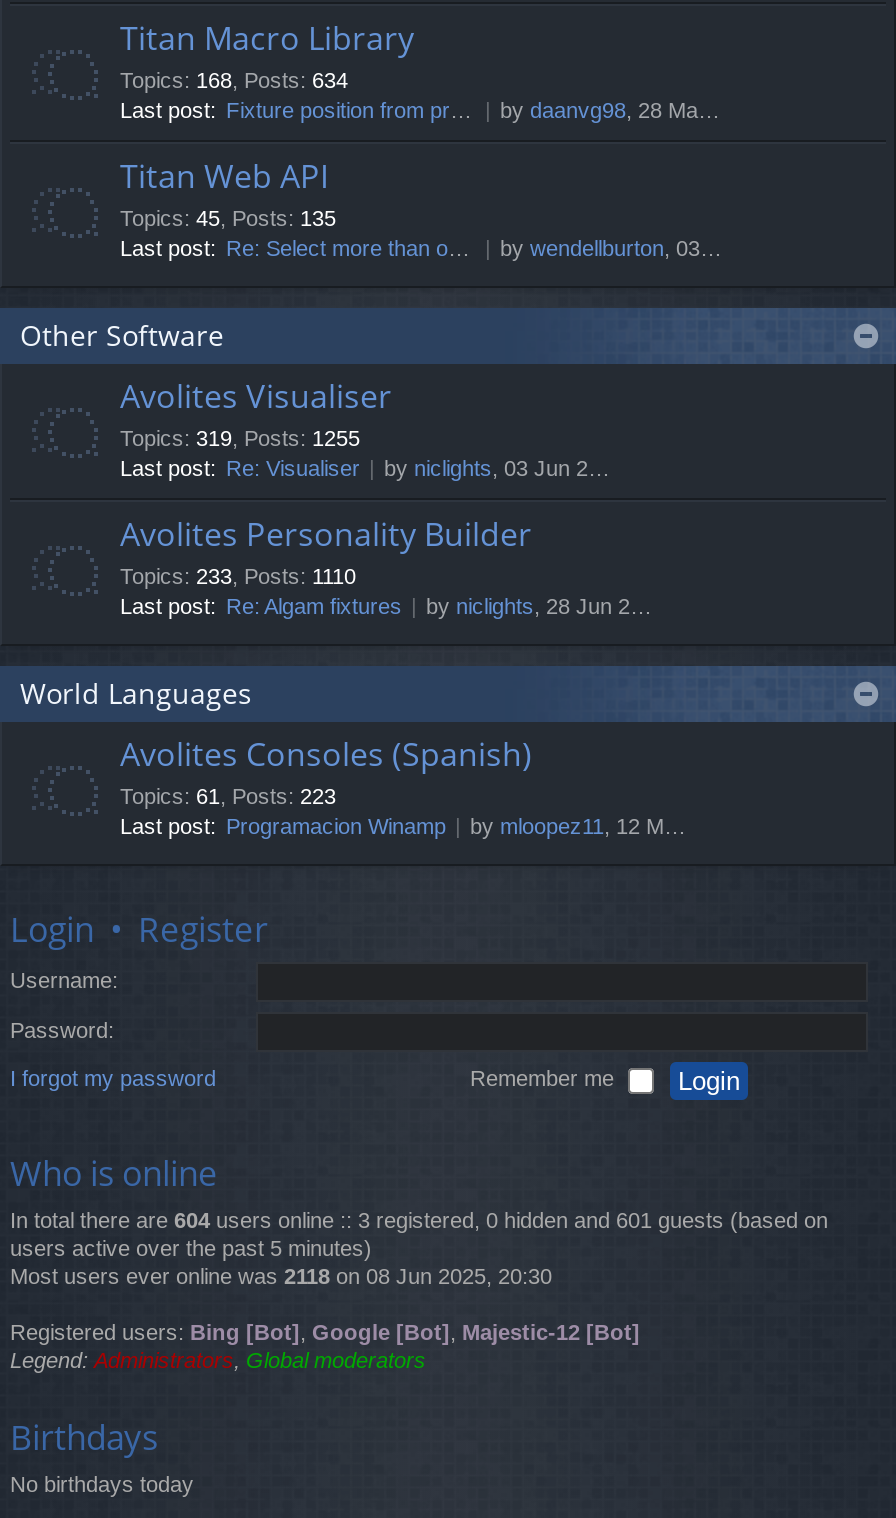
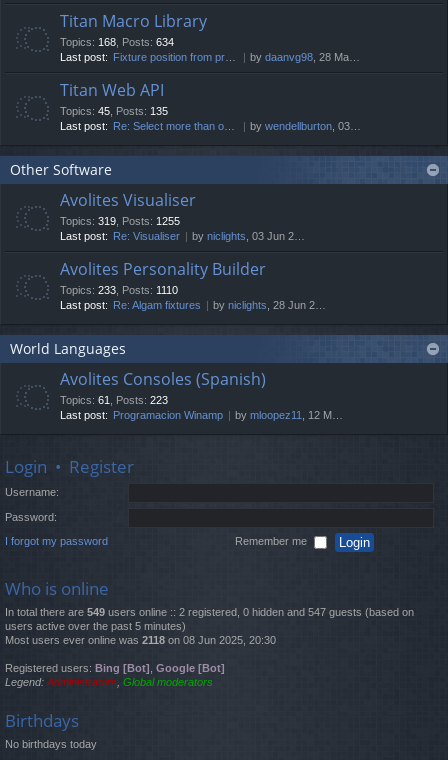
- In total there are 604 users online :: 3 registered, 0 hidden and 601 guests (based on
+ In total there are 549 users online :: 2 registered, 0 hidden and 547 guests (based on

- Registered users: Bing [Bot], Google [Bot], Majestic-12 [Bot]
+ Registered users: Bing [Bot], Google [Bot]
